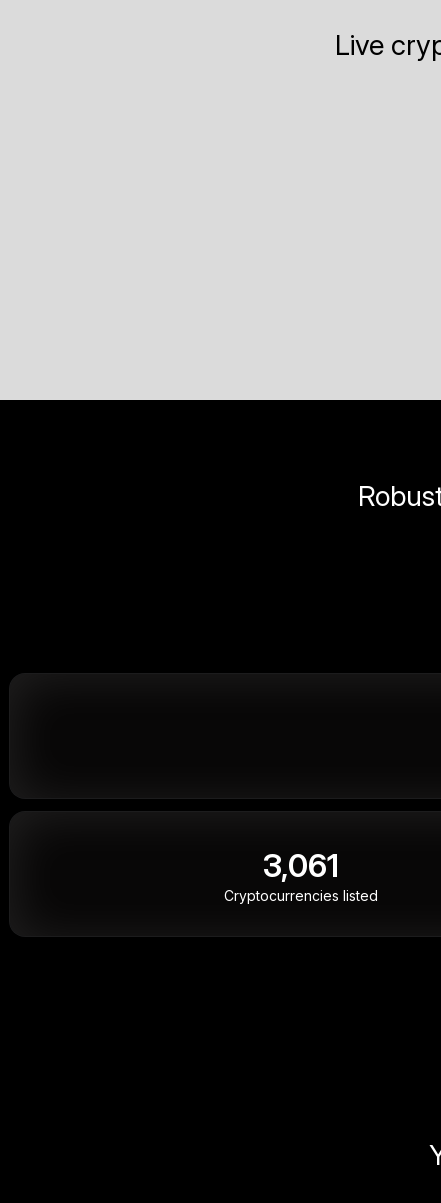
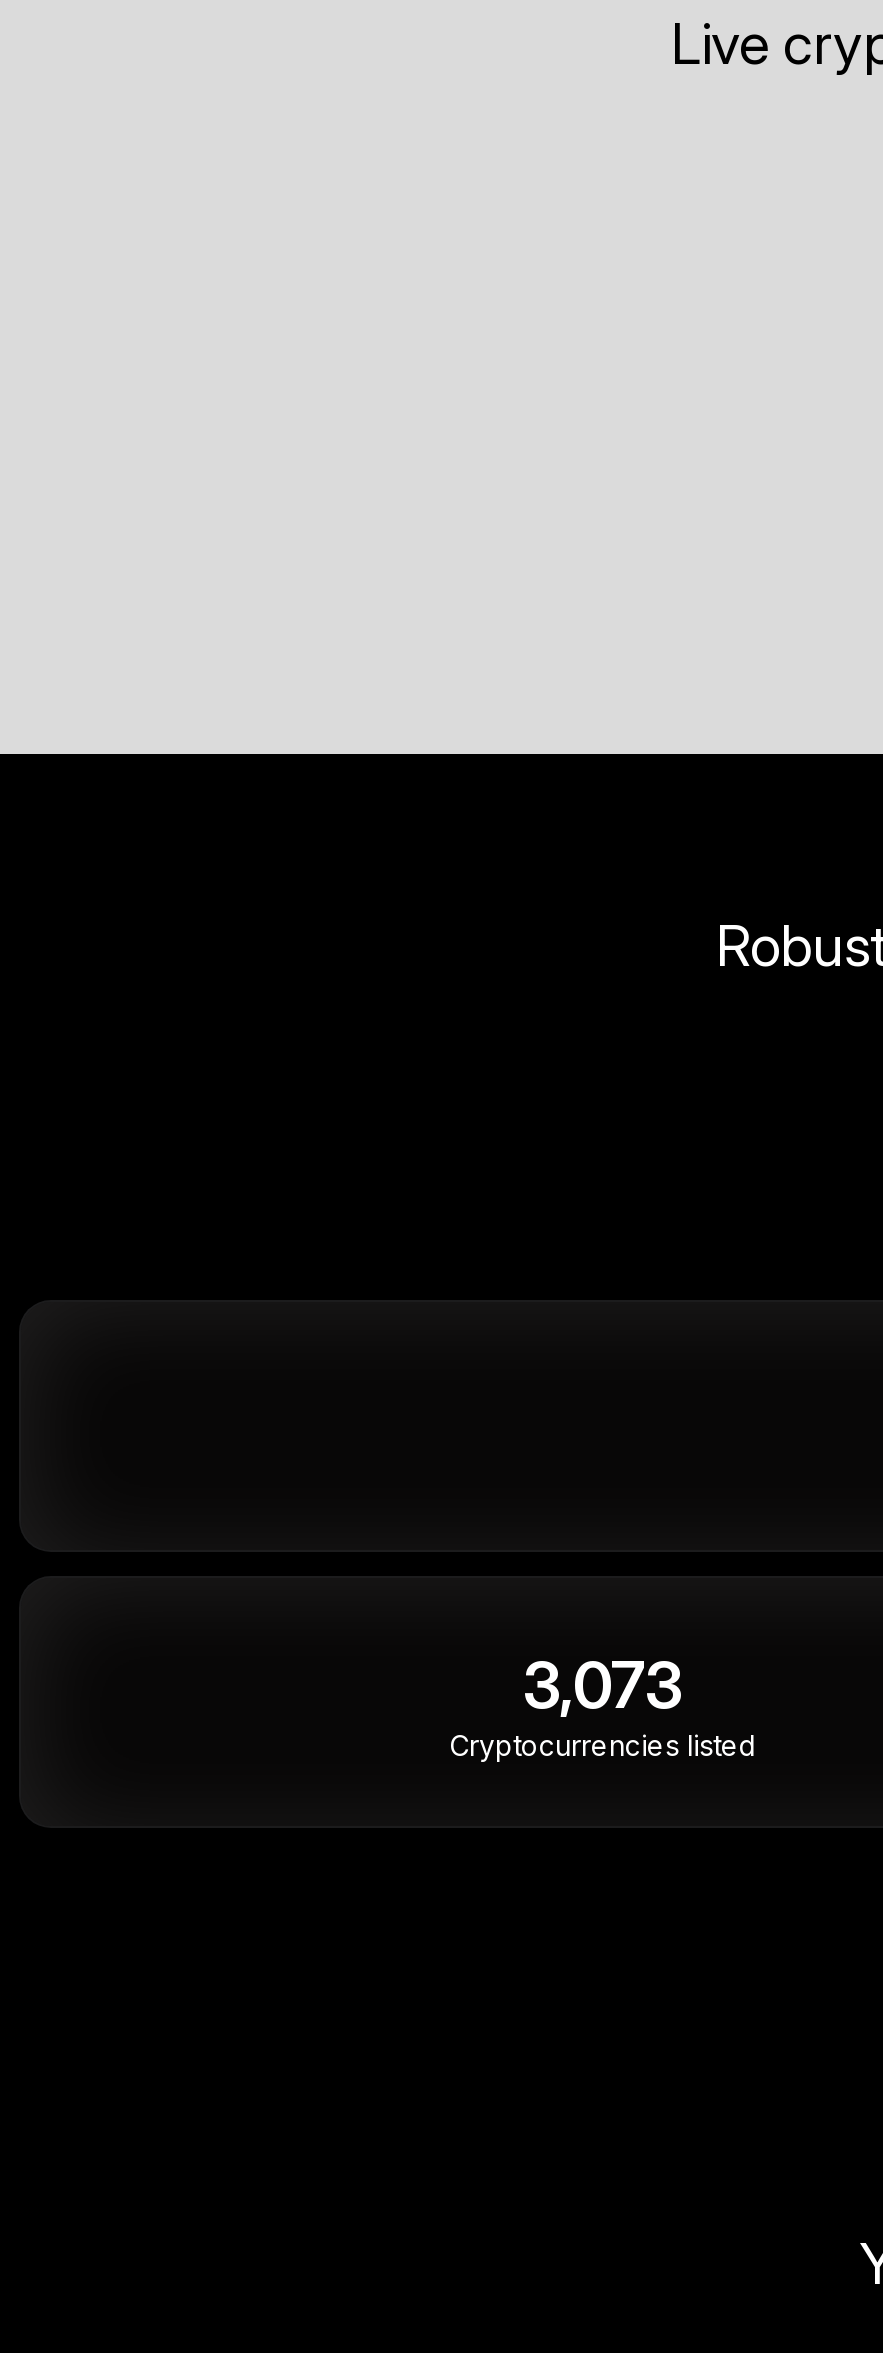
- 3,061
+ 3,073
